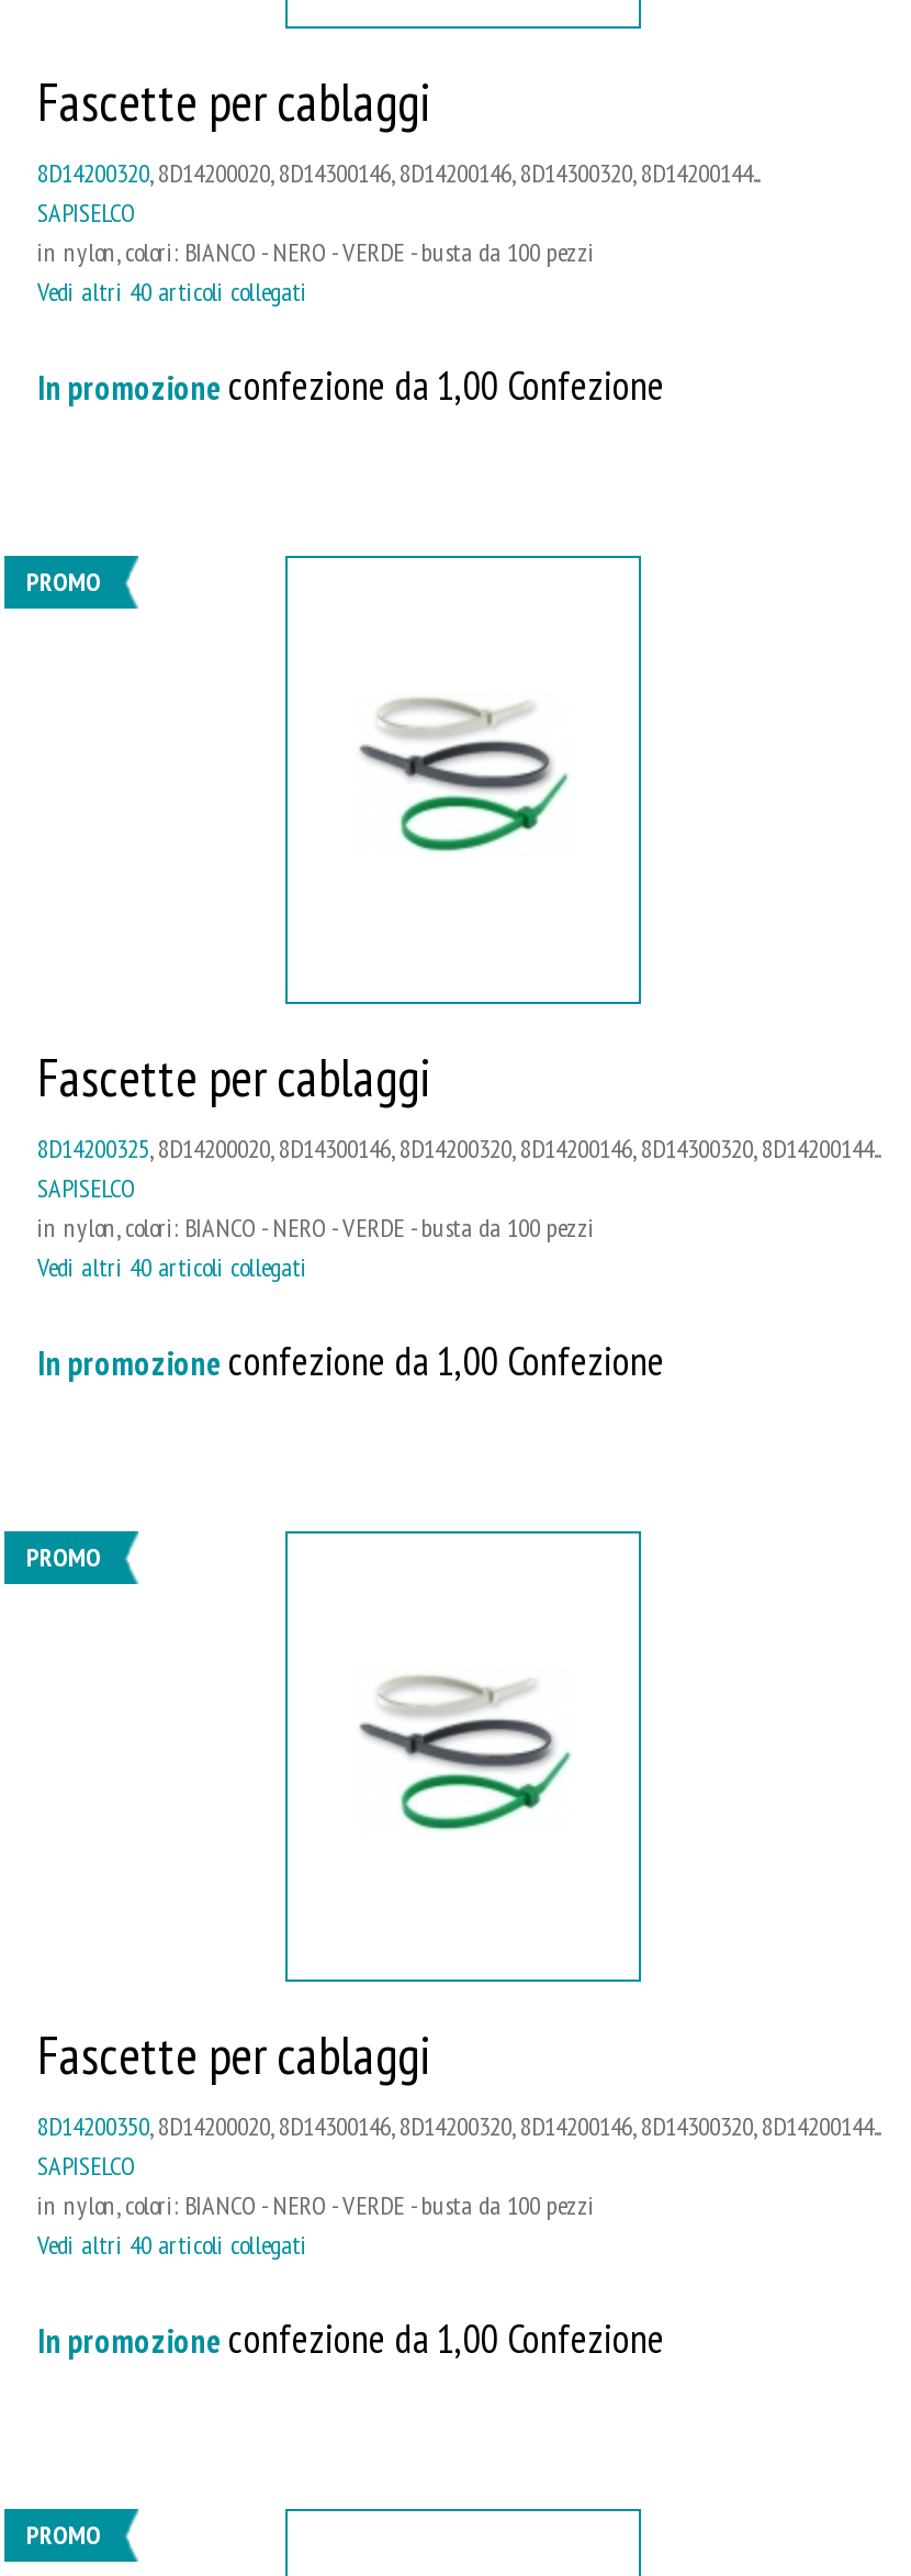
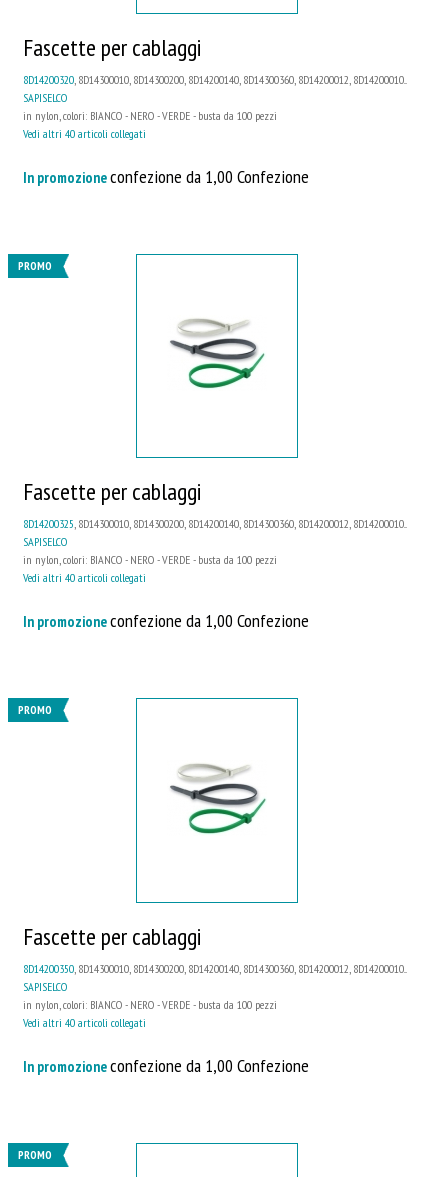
- 8D14200320, 8D14200020, 8D14300146, 8D14200146, 8D14300320, 8D14200144...
+ 8D14200320, 8D14300010, 8D14300200, 8D14200140, 8D14300360, 8D14200012, 8D14200010...

- 8D14200325, 8D14200020, 8D14300146, 8D14200320, 8D14200146, 8D14300320, 8D14200144...
+ 8D14200325, 8D14300010, 8D14300200, 8D14200140, 8D14300360, 8D14200012, 8D14200010...

- 8D14200350, 8D14200020, 8D14300146, 8D14200320, 8D14200146, 8D14300320, 8D14200144...
+ 8D14200350, 8D14300010, 8D14300200, 8D14200140, 8D14300360, 8D14200012, 8D14200010...
